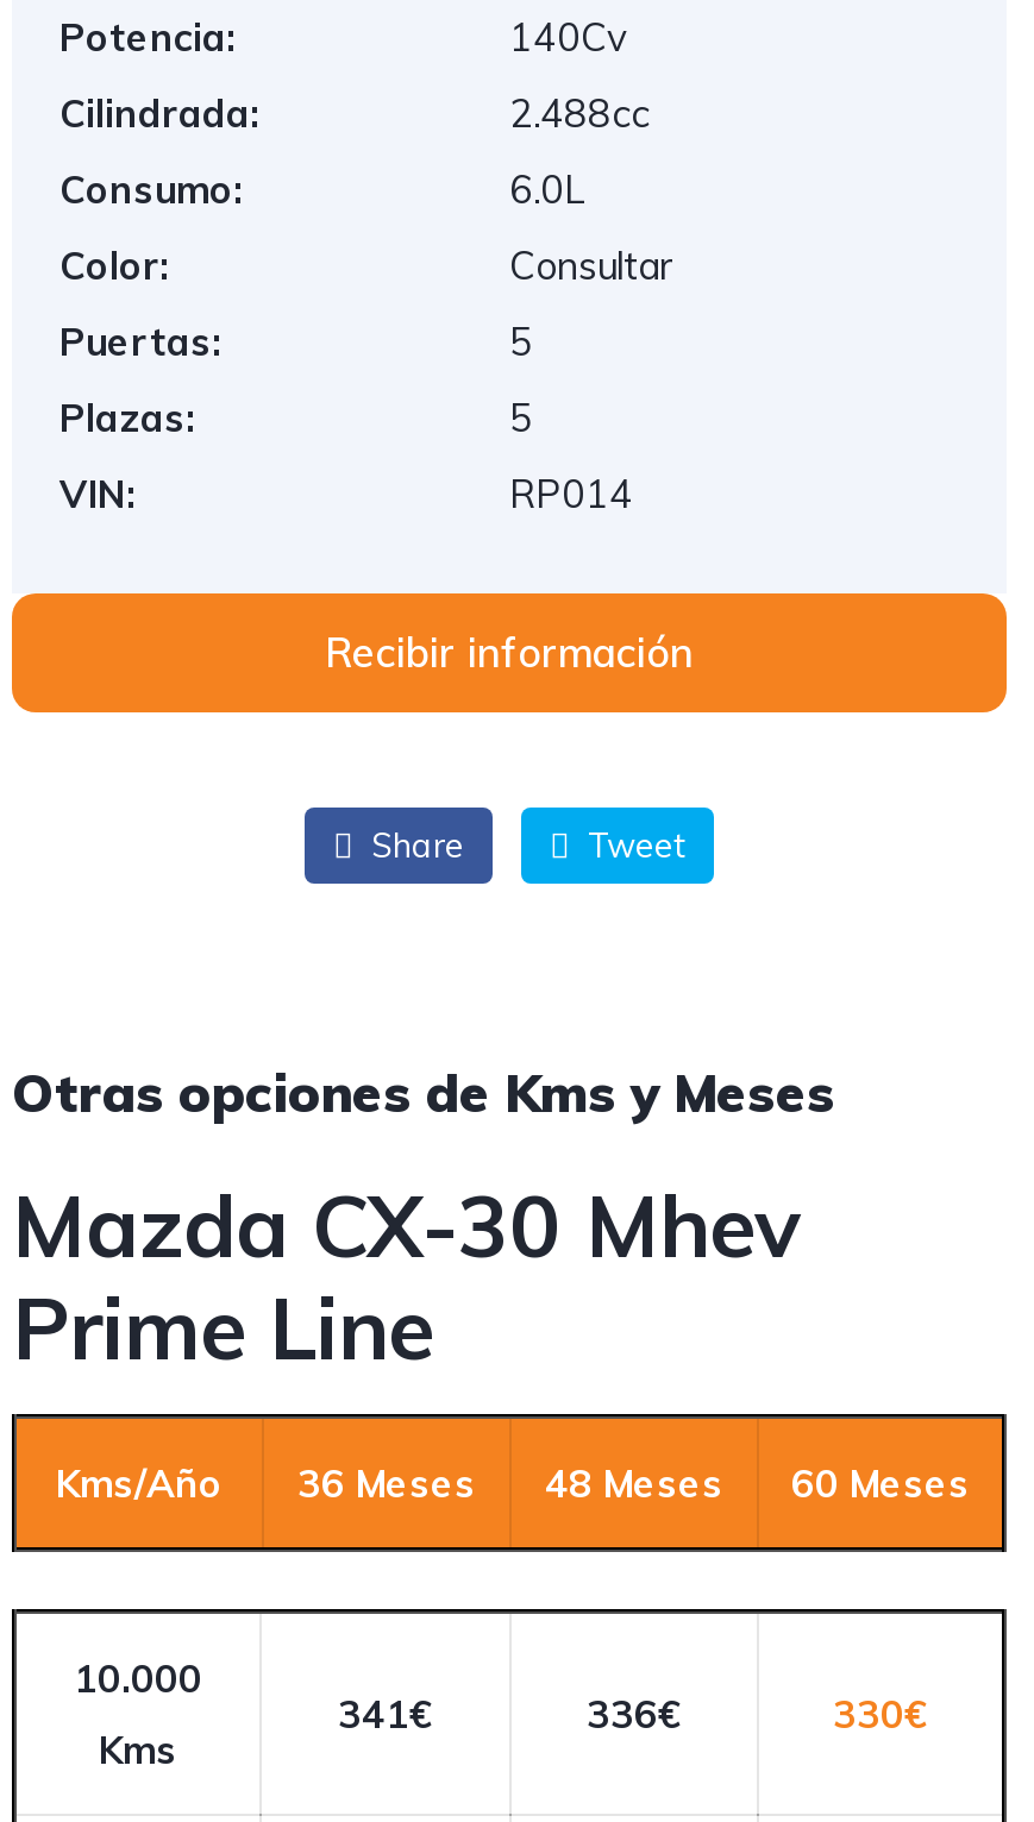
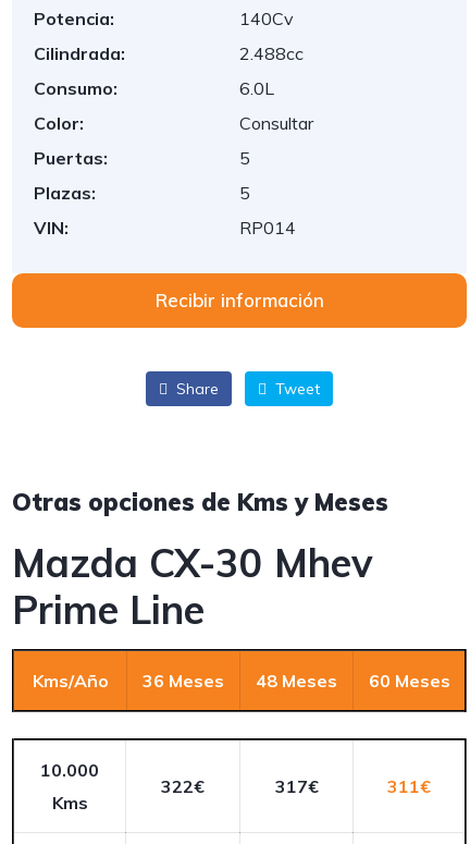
- 341€
+ 322€

- 336€
+ 317€

- 330€
+ 311€
